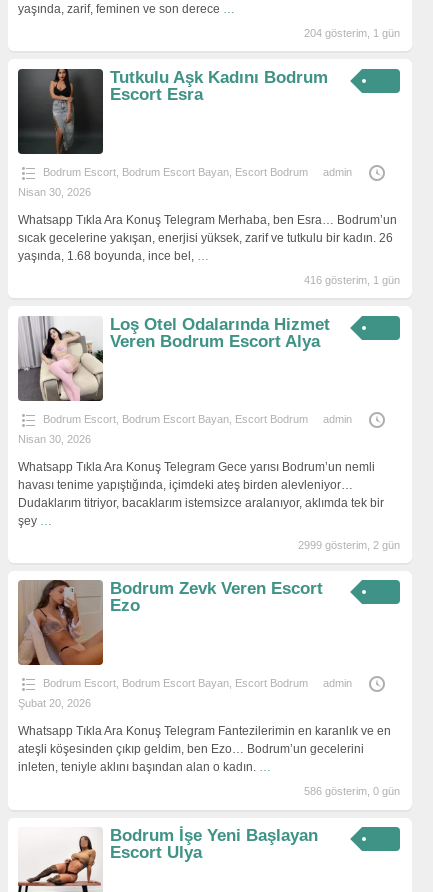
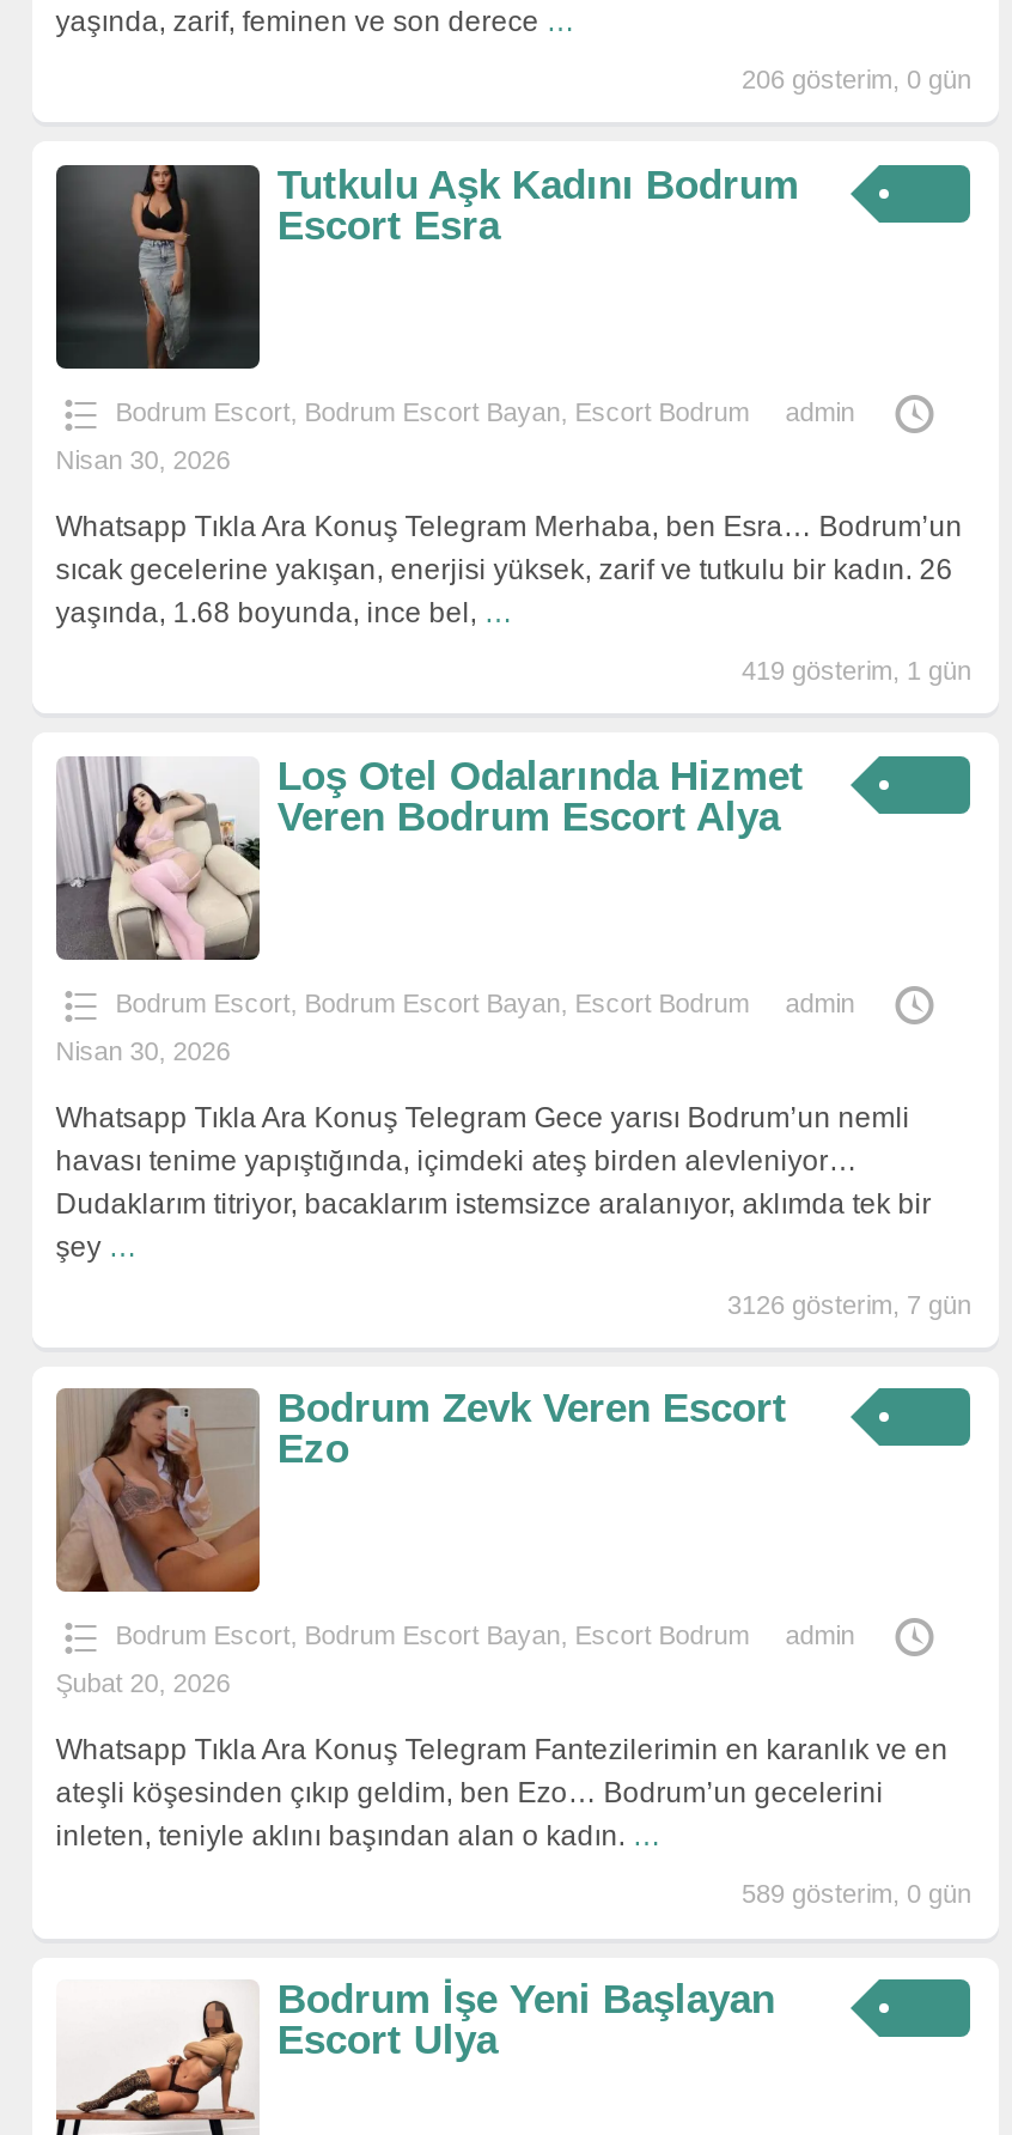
- 204 gösterim, 1 gün
+ 206 gösterim, 0 gün

- 416 gösterim, 1 gün
+ 419 gösterim, 1 gün

- 2999 gösterim, 2 gün
+ 3126 gösterim, 7 gün

- 586 gösterim, 0 gün
+ 589 gösterim, 0 gün
